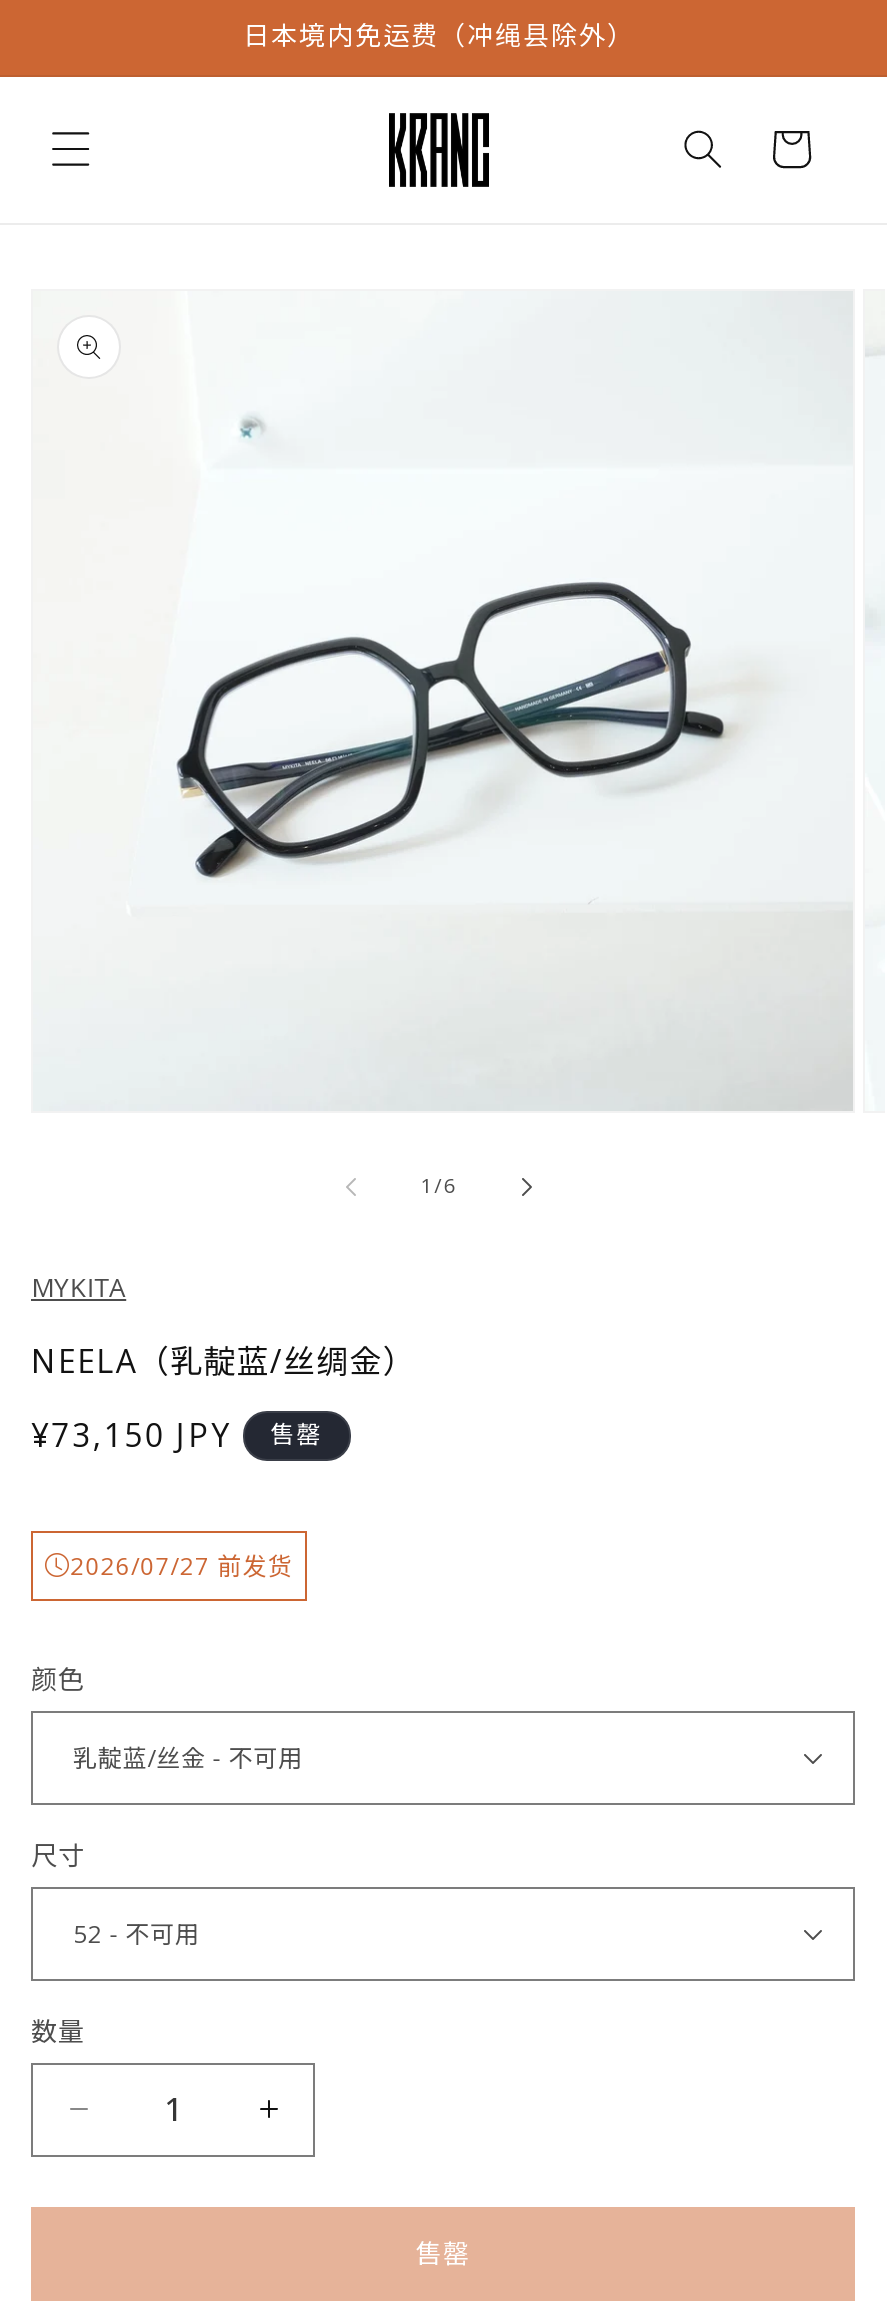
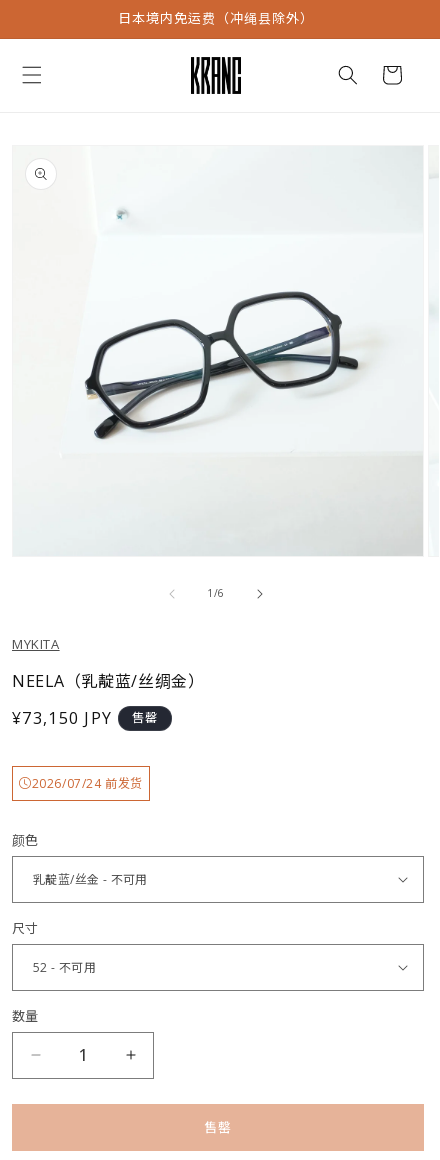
- 2026/07/27前发货
+ 2026/07/24前发货
